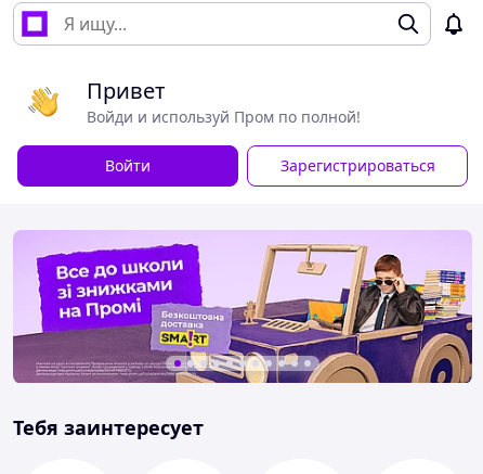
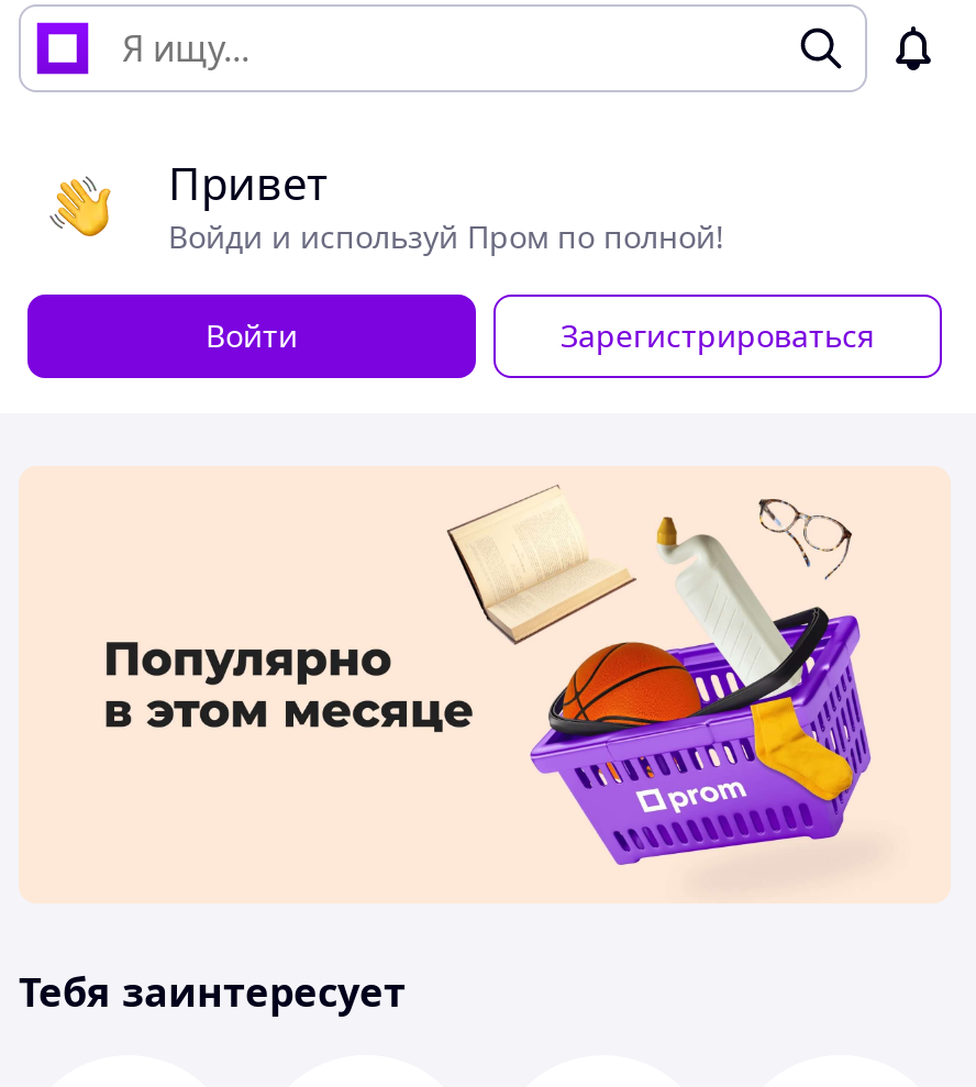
- [image]
+ [image]
